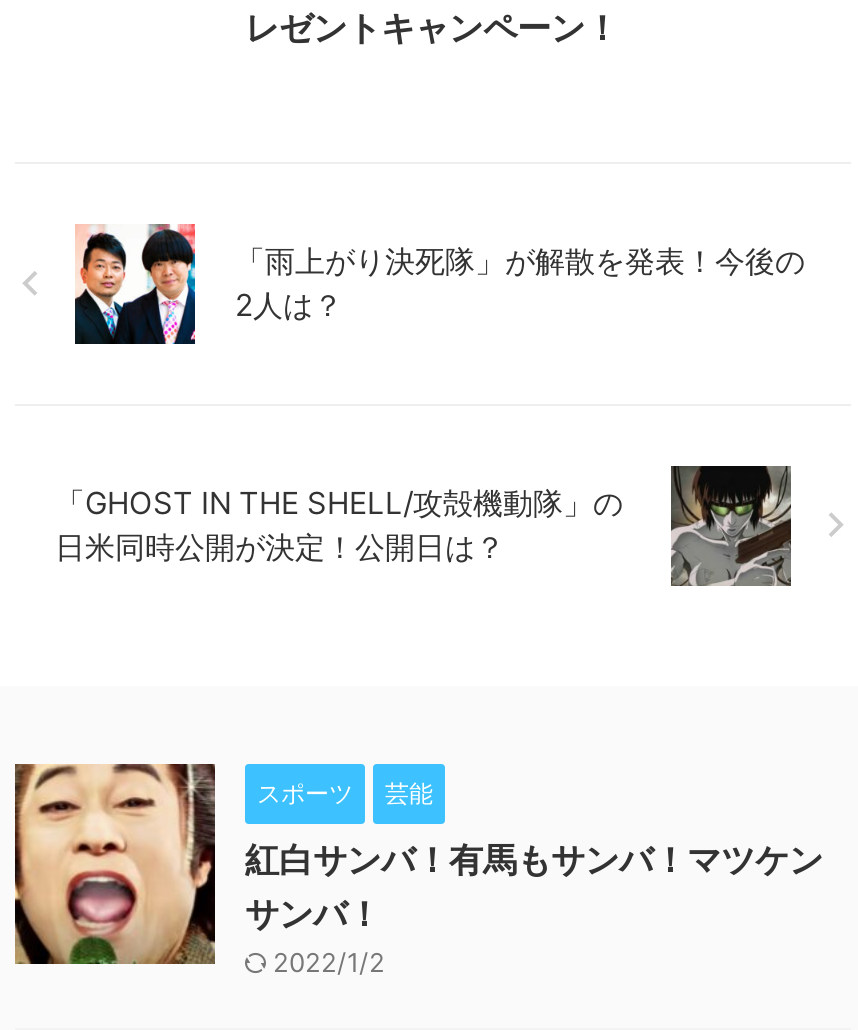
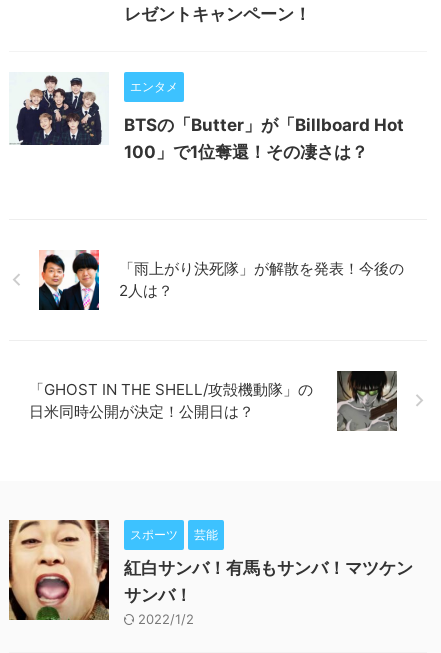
+ [image]
+ エンタメ
+ BTSの「Butter」が「Billboard Hot
+ 100」で1位奪還！その凄さは？
